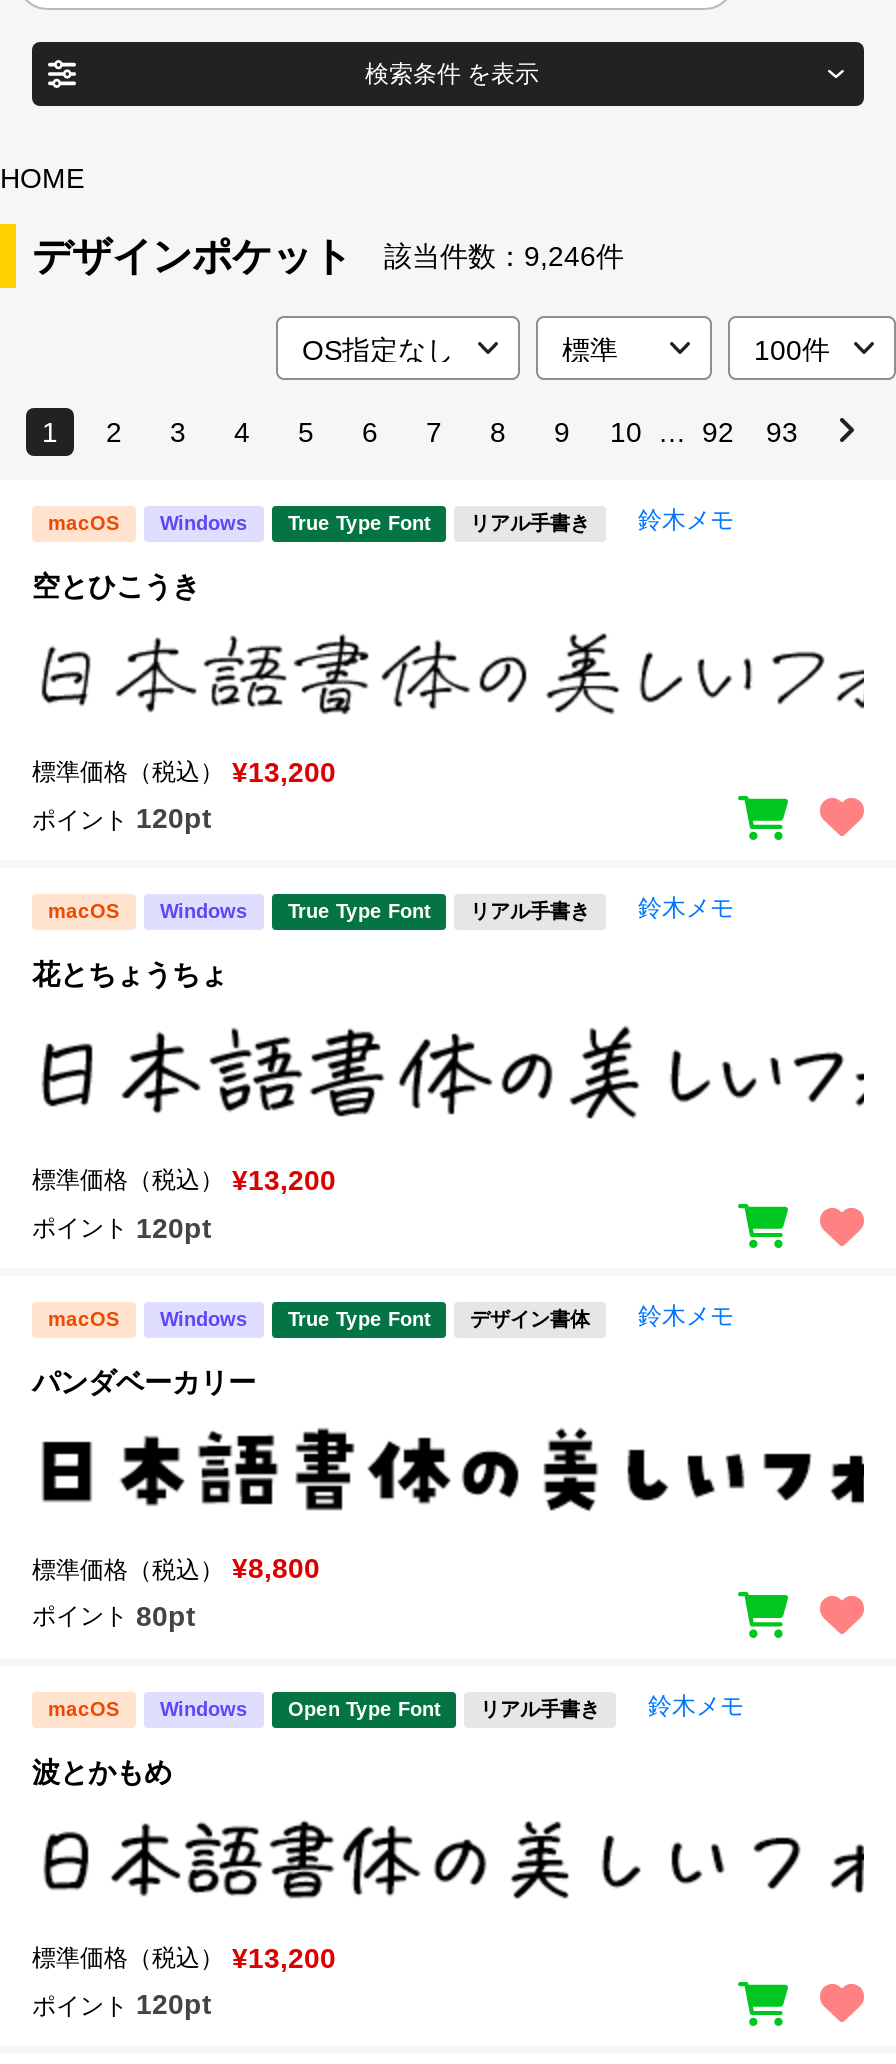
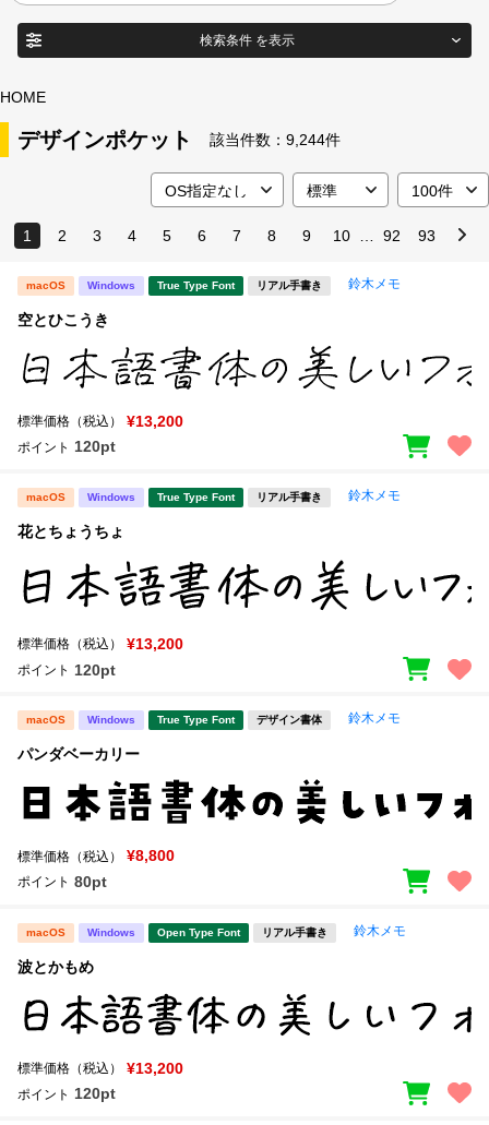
- デザインポケット 該当件数：9,246件
+ デザインポケット 該当件数：9,244件
